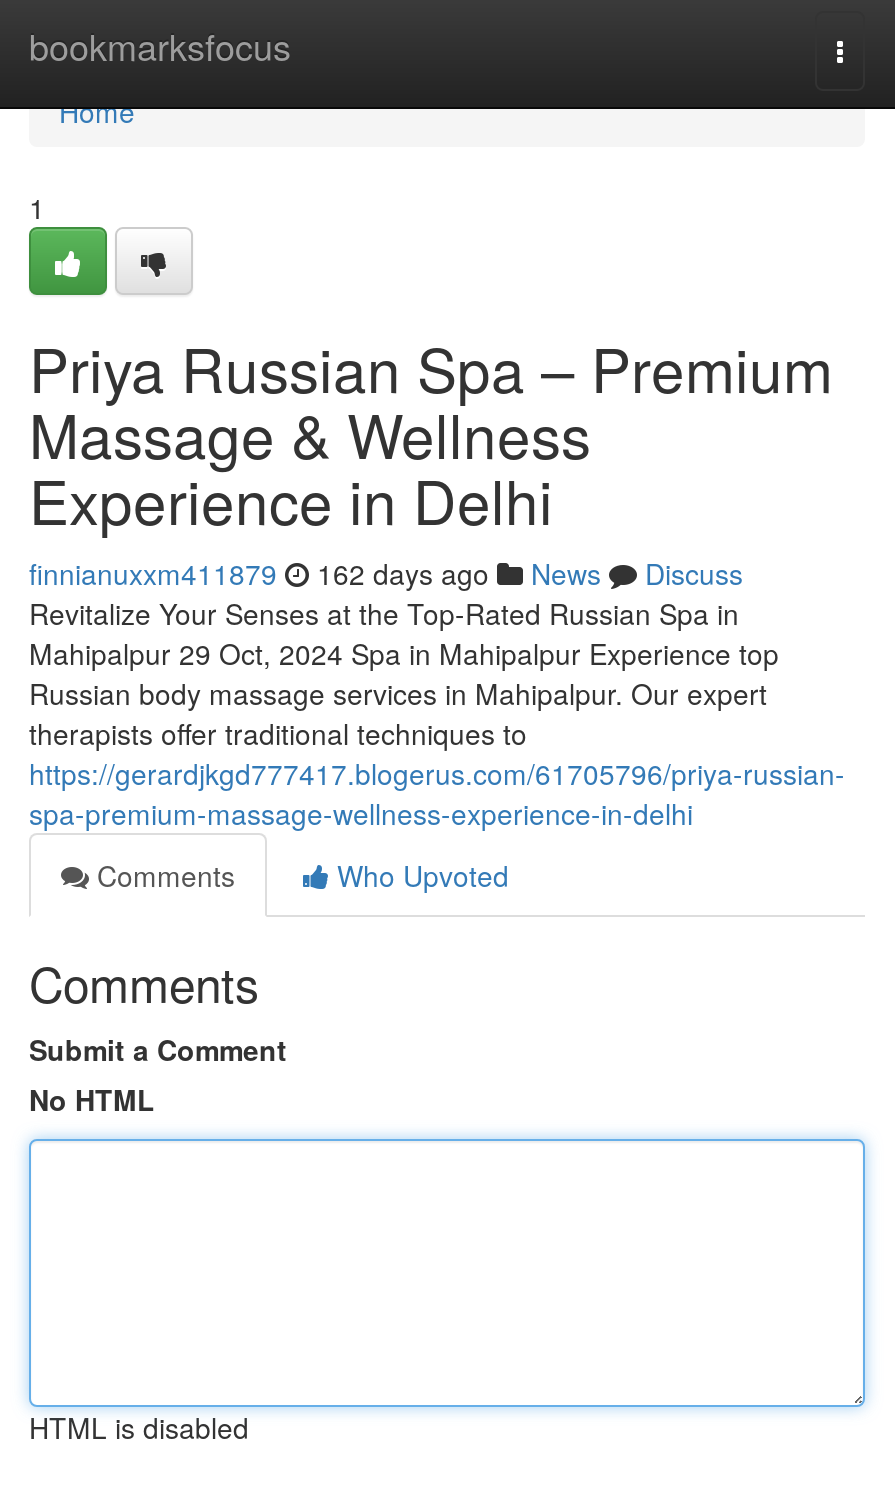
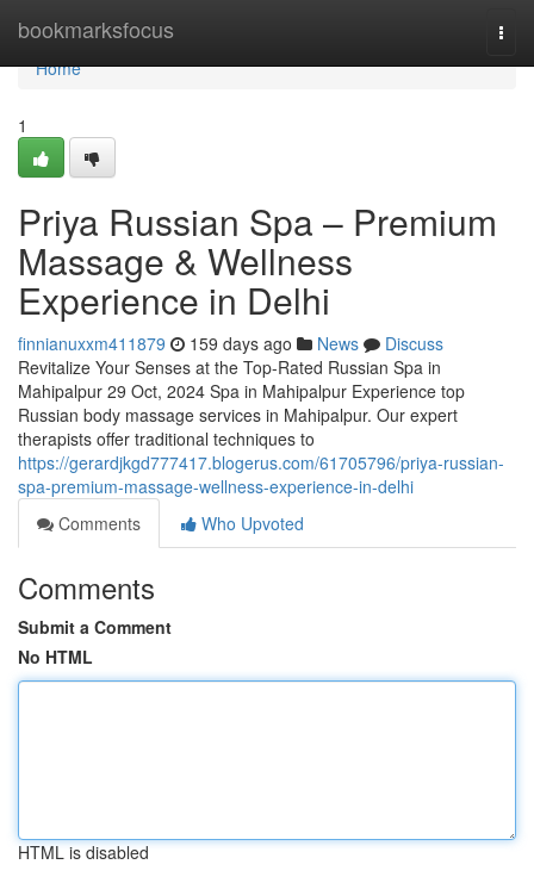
- finnianuxxm411879 162 days ago News Discuss
+ finnianuxxm411879 159 days ago News Discuss
